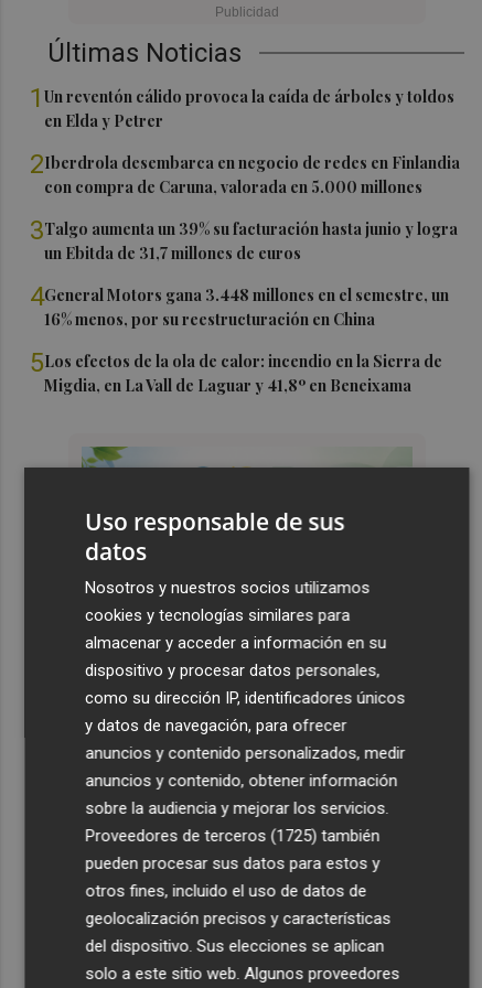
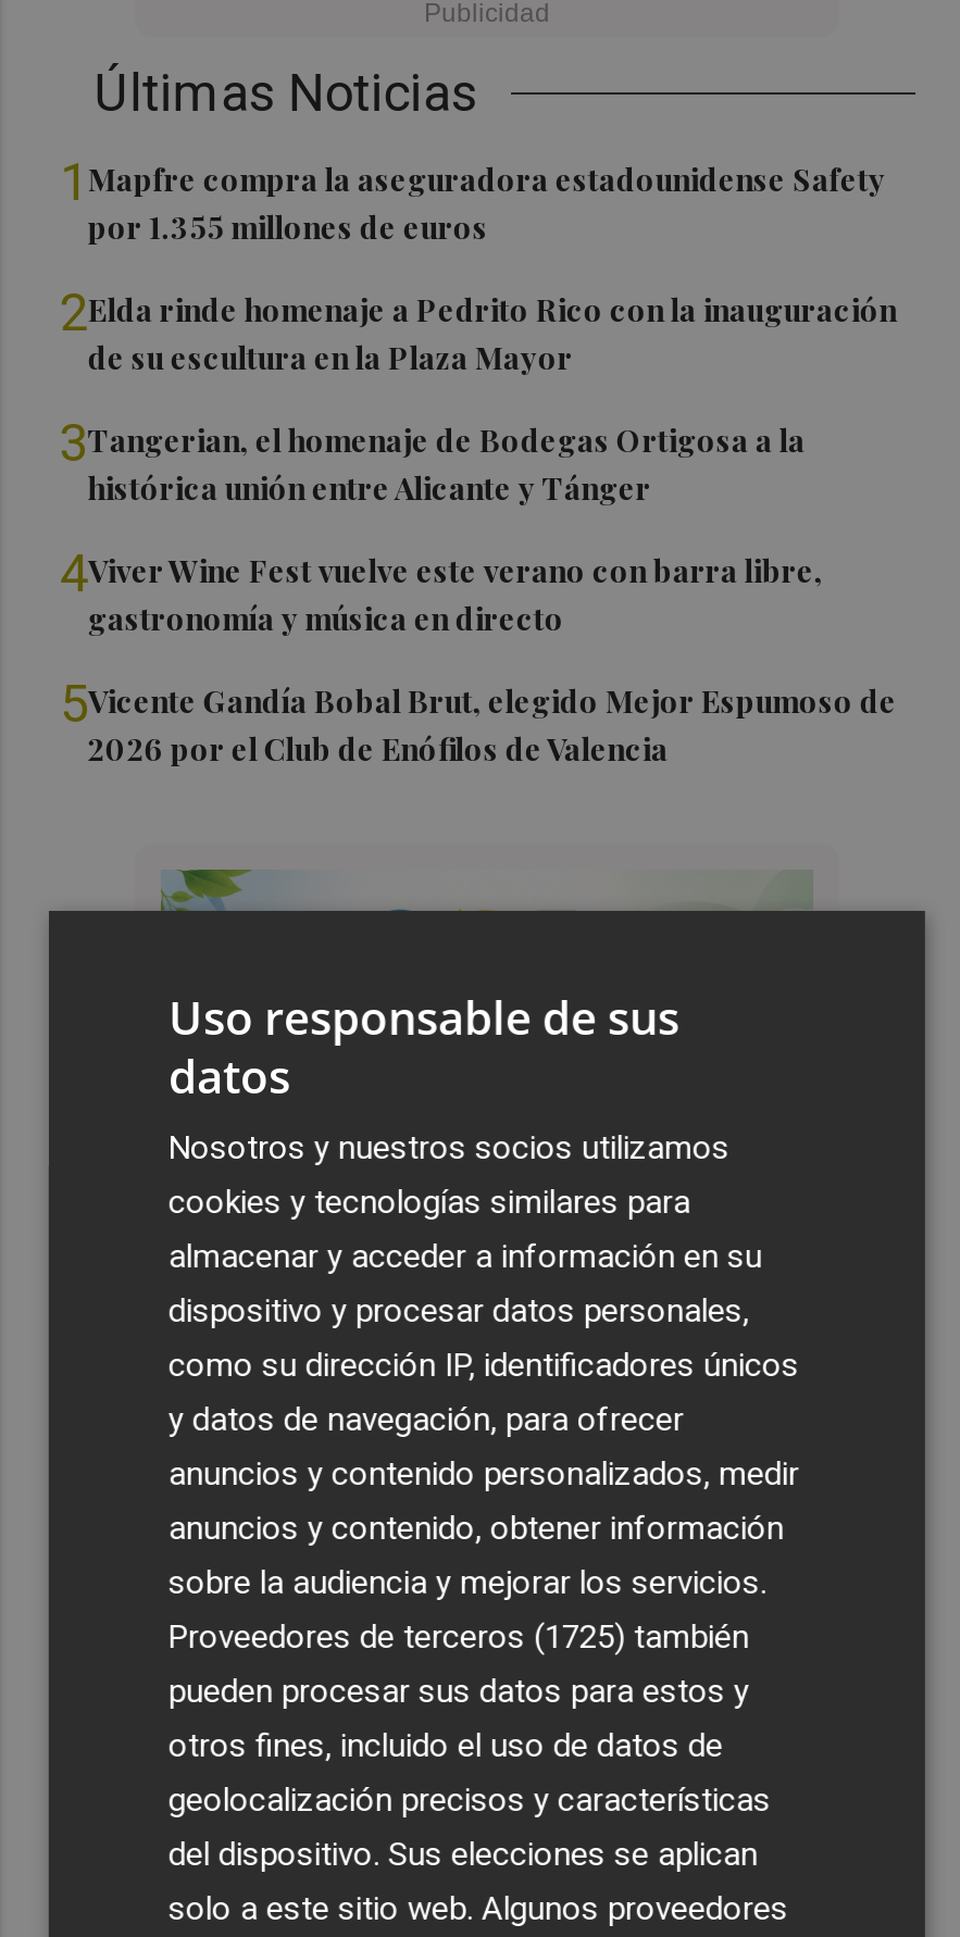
- 1 Un reventón cálido provoca la caída de árboles y toldos
- en Elda y Petrer
+ 1 Mapfre compra la aseguradora estadounidense Safety
+ por 1.355 millones de euros

- 2Iberdrola desembarca en negocio de redes en Finlandia
- con compra de Caruna, valorada en 5.000 millones
+ 2Elda rinde homenaje a Pedrito Rico con la inauguración
+ de su escultura en la Plaza Mayor

- 3Talgo aumenta un 39% su facturación hasta junio y logra
- un Ebitda de 31,7 millones de euros
+ 3Tangerian, el homenaje de Bodegas Ortigosa a la
+ histórica unión entre Alicante y Tánger

- 4General Motors gana 3.448 millones en el semestre, un
- 16% menos, por su reestructuración en China
+ 4Viver Wine Fest vuelve este verano con barra libre,
+ gastronomía y música en directo

- 5Los efectos de la ola de calor: incendio en la Sierra de
- Migdia, en La Vall de Laguar y 41,8º en Beneixama
+ 5Vicente Gandía Bobal Brut, elegido Mejor Espumoso de
+ 2026 por el Club de Enófilos de Valencia
